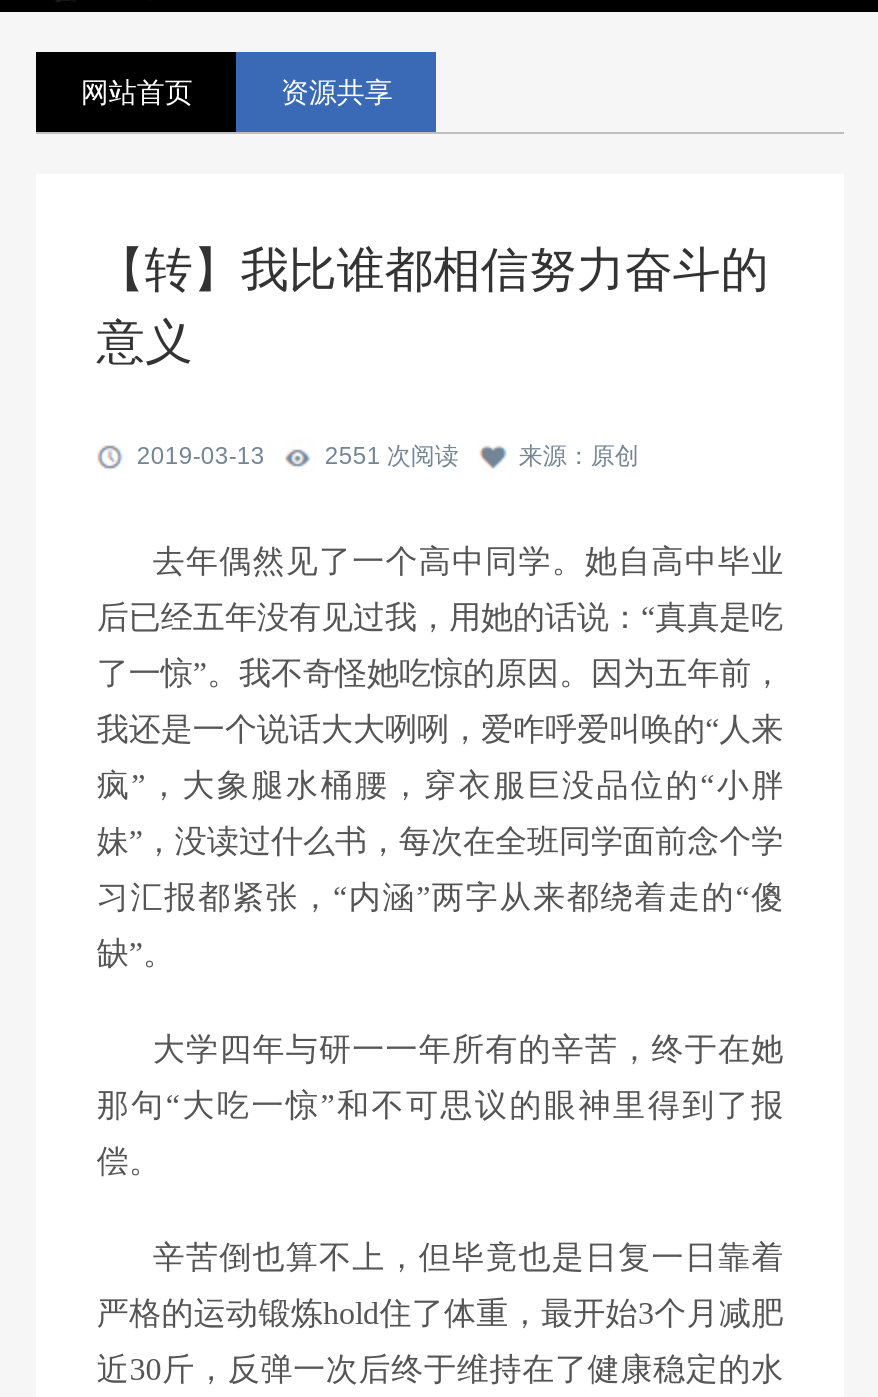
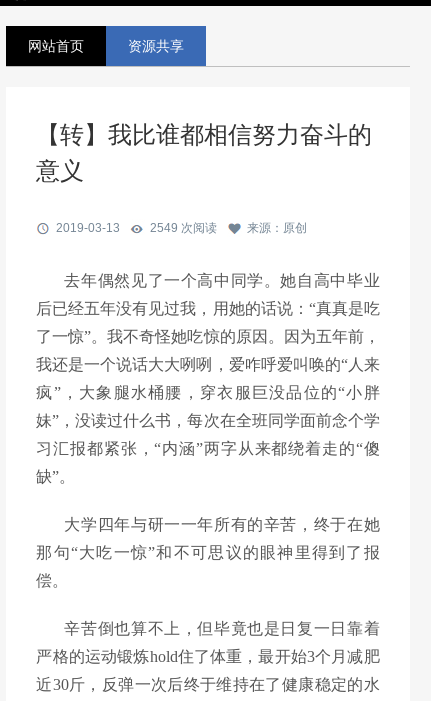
- 2551 次阅读
+ 2549 次阅读
